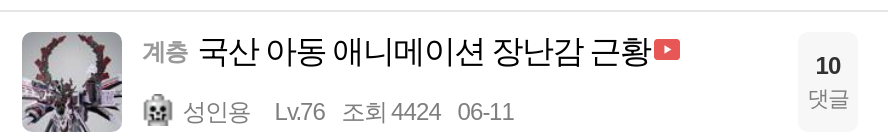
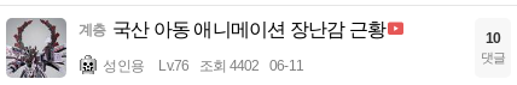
- 성인용 Lv.76 조회 4424 06-11
+ 성인용 Lv.76 조회 4402 06-11
